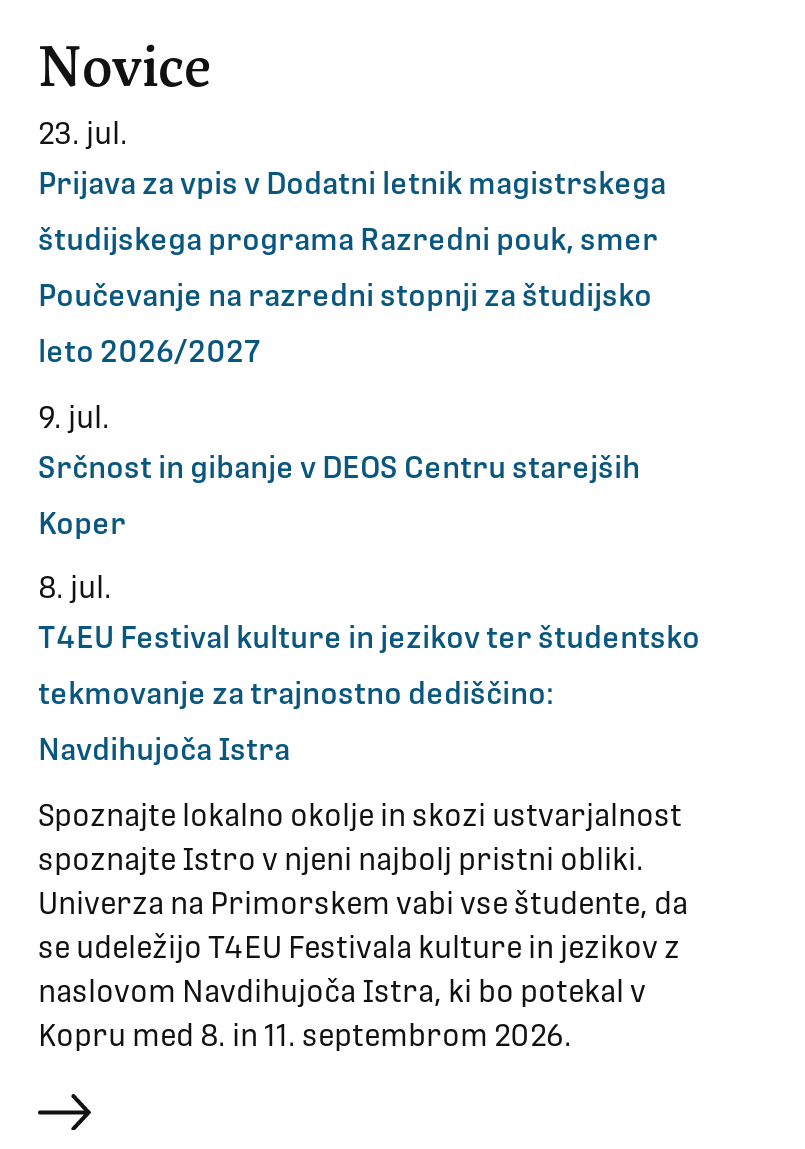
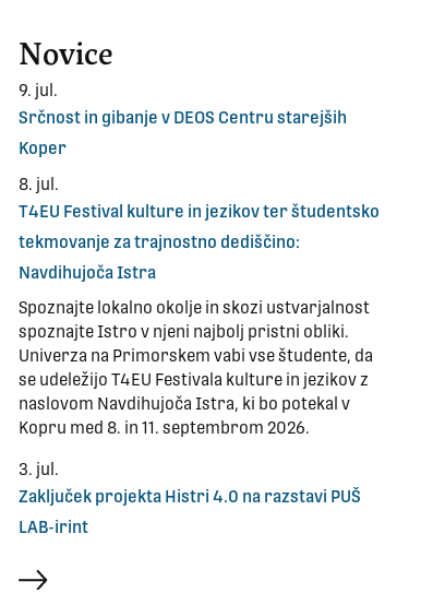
- 23. jul.
- Prijava za vpis v Dodatni letnik magistrskega
- študijskega programa Razredni pouk, smer
- Poučevanje na razredni stopnji za študijsko
- leto 2026/2027

moved up: 9. jul. | Srčnost in gibanje v DEOS Centru starejših | Koper | ... | naslovom Navdihujoča Istra, ki bo potekal v | Kopru med 8. in 11. septembrom 2026.

+ 3. jul.
+ Zaključek projekta Histri 4.0 na razstavi PUŠ
+ LAB-irint
